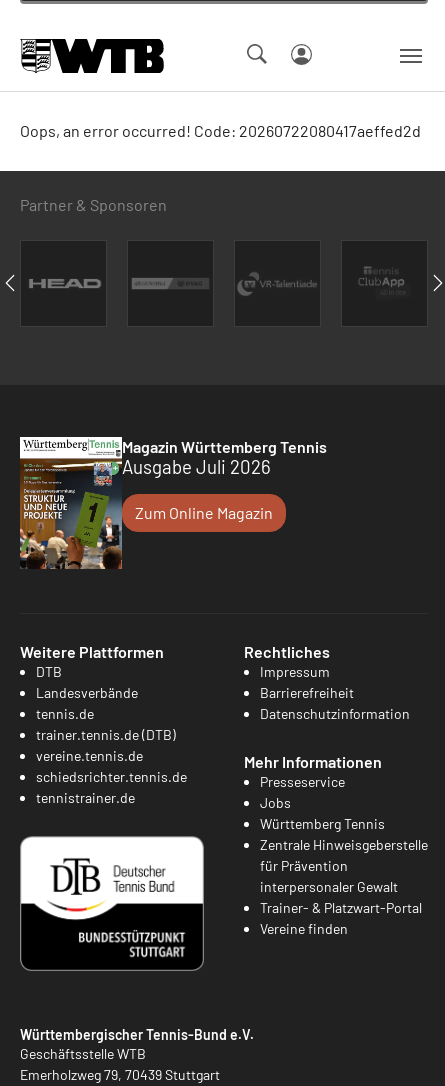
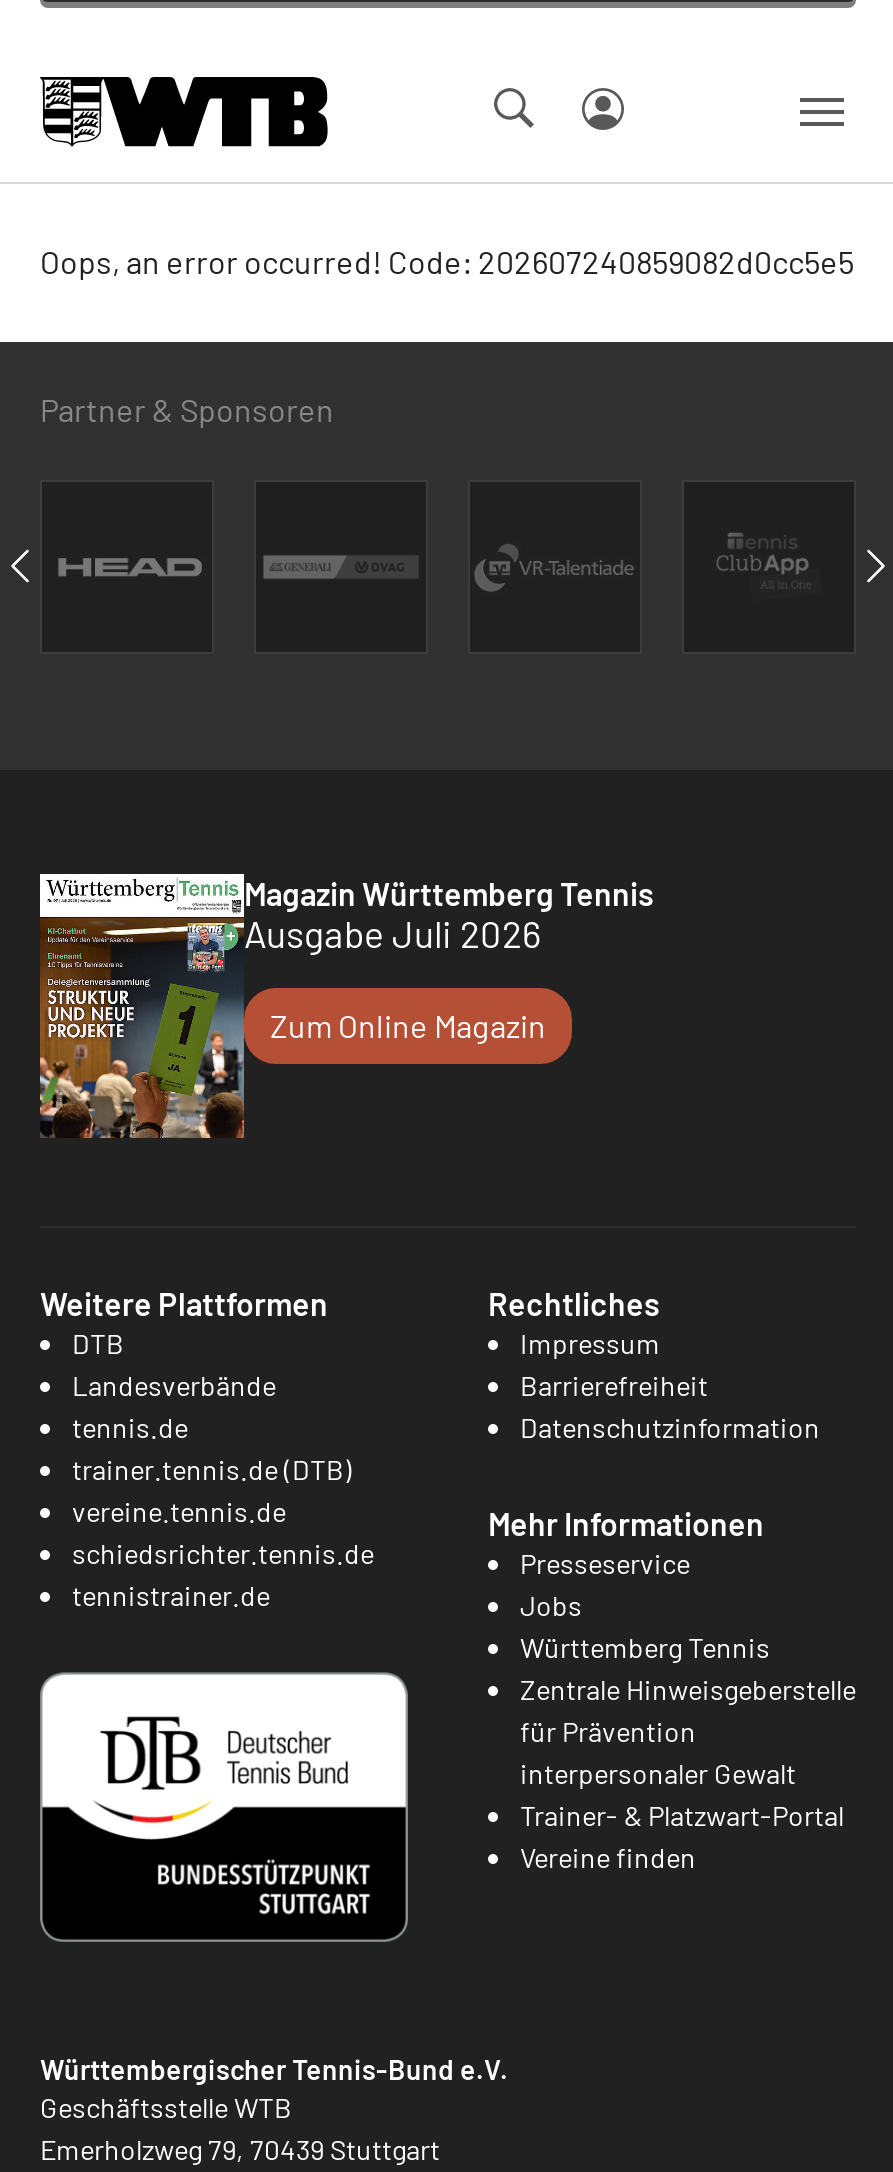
- Oops, an error occurred! Code: 20260722080417aeffed2d
+ Oops, an error occurred! Code: 202607240859082d0cc5e5
